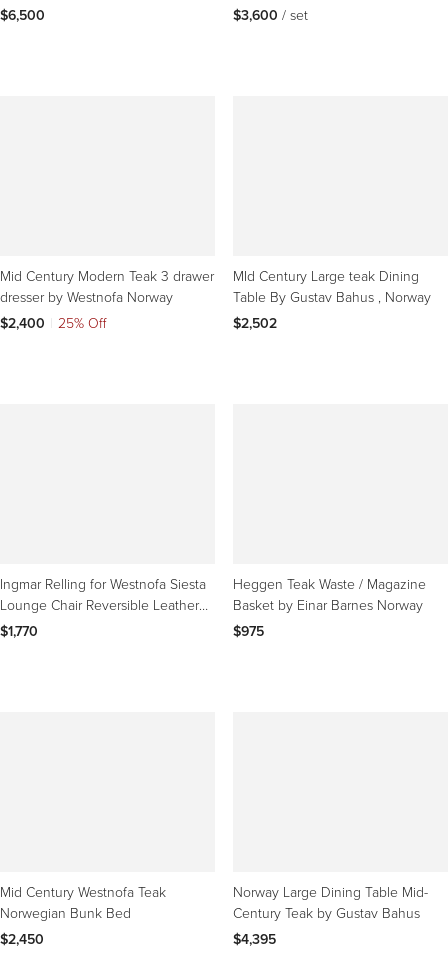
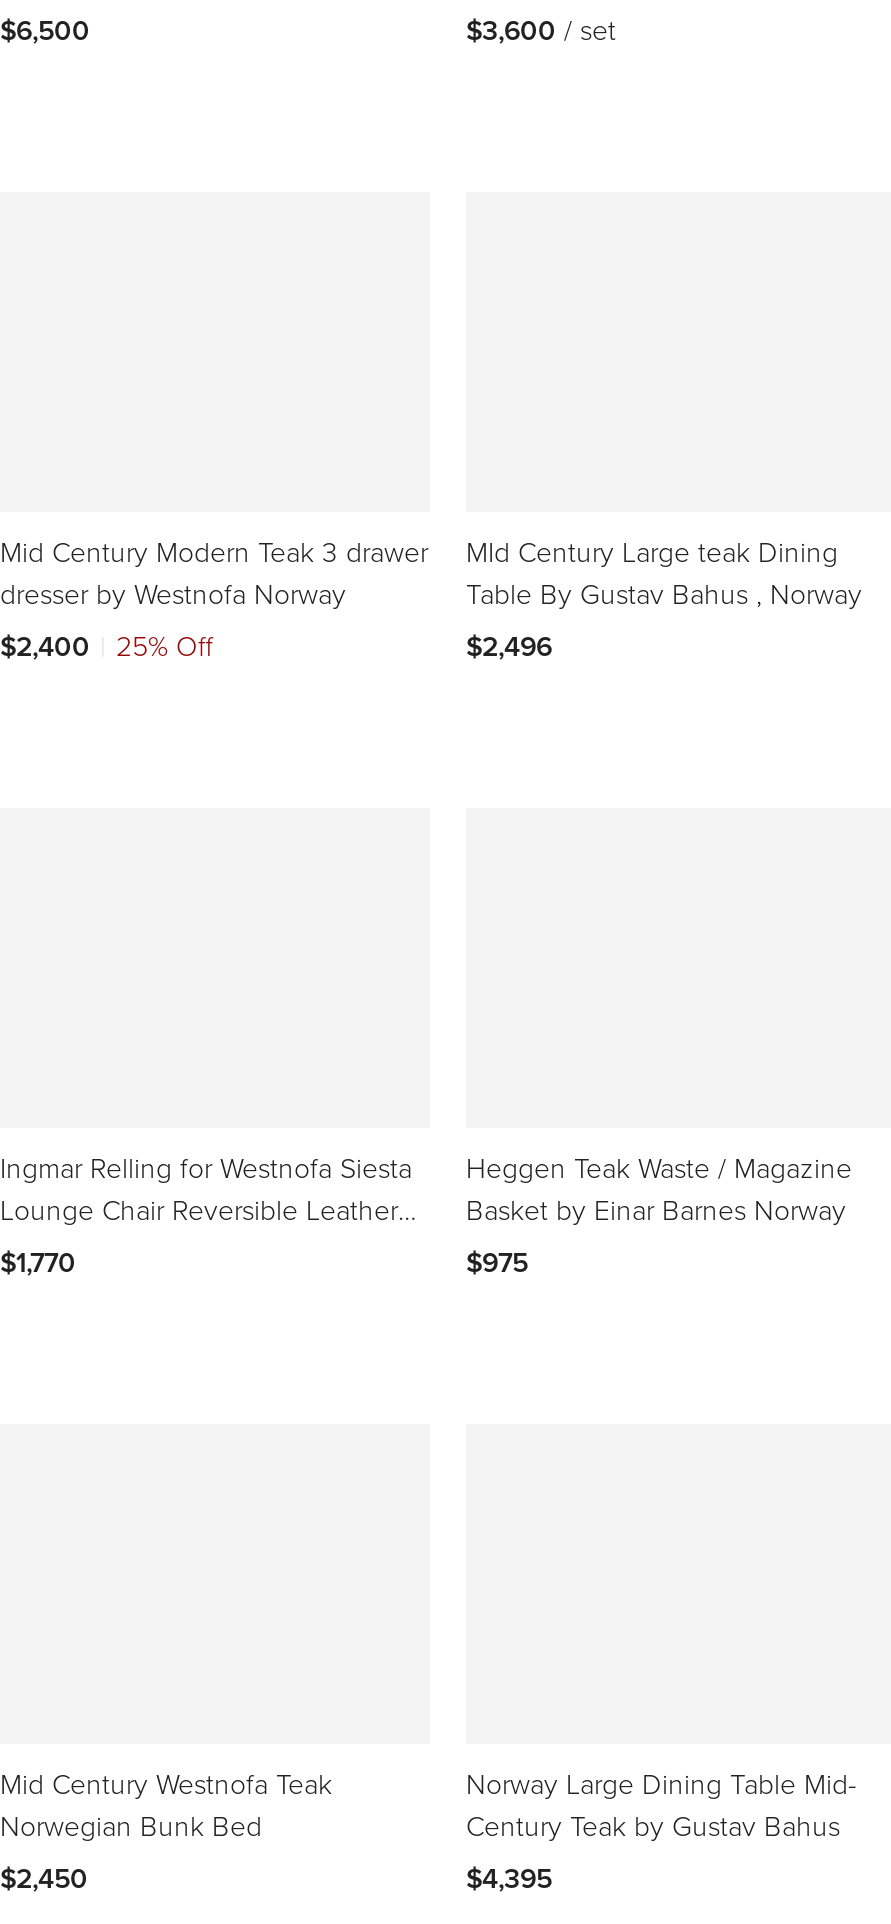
- $2,502
+ $2,496
